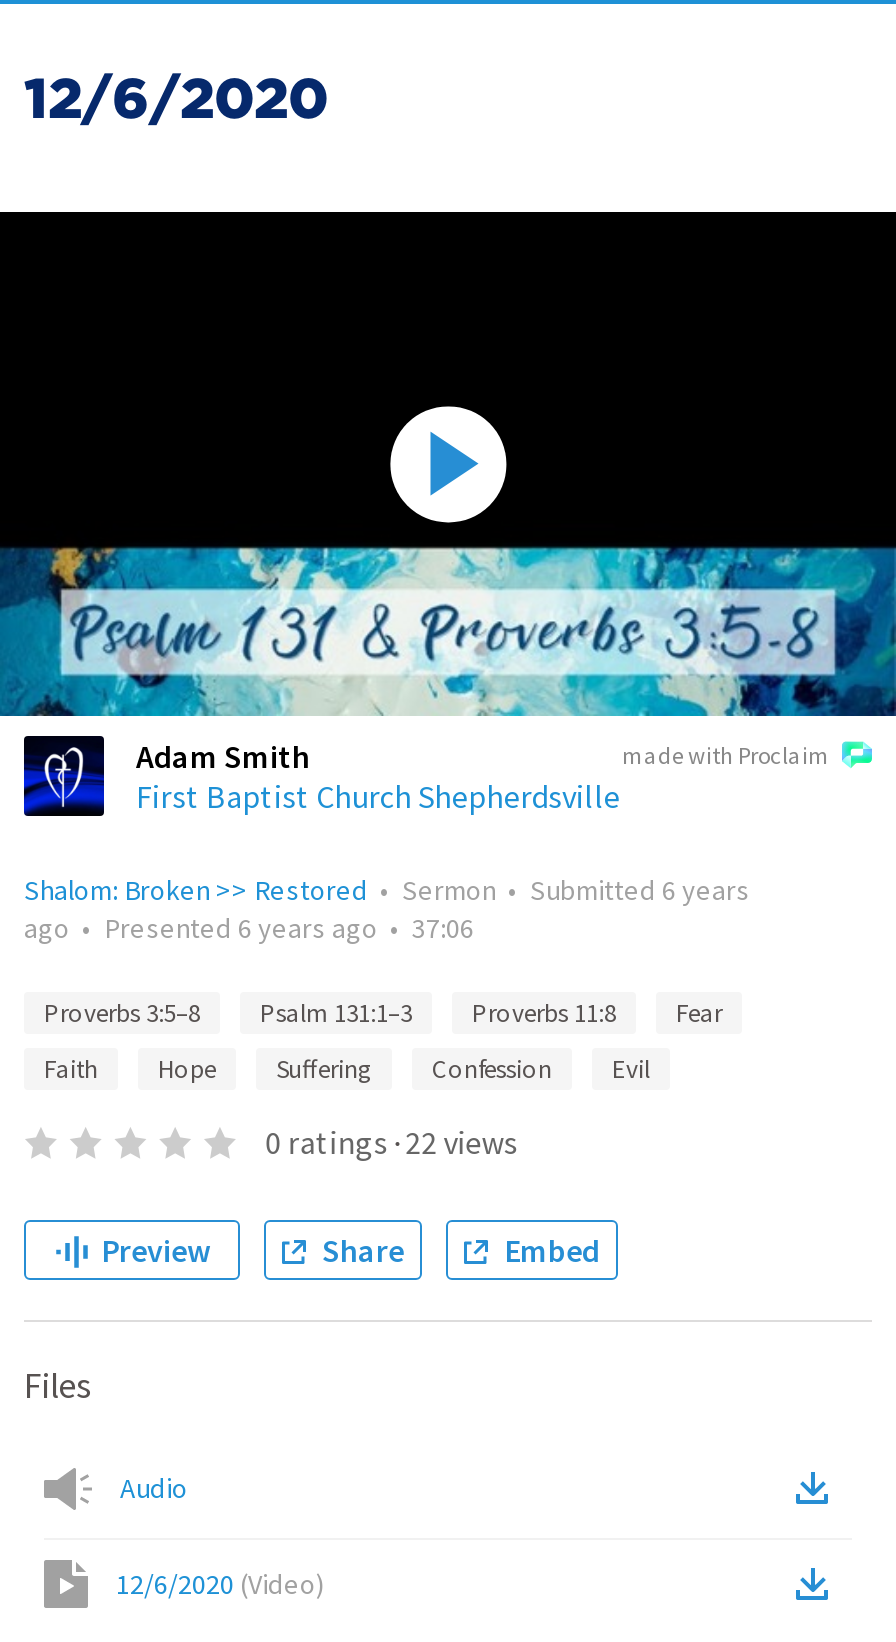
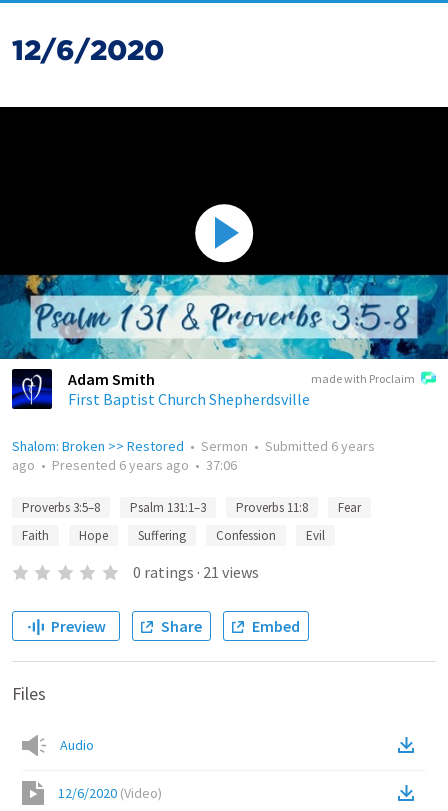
- 0 ratings · 22 views
+ 0 ratings · 21 views
